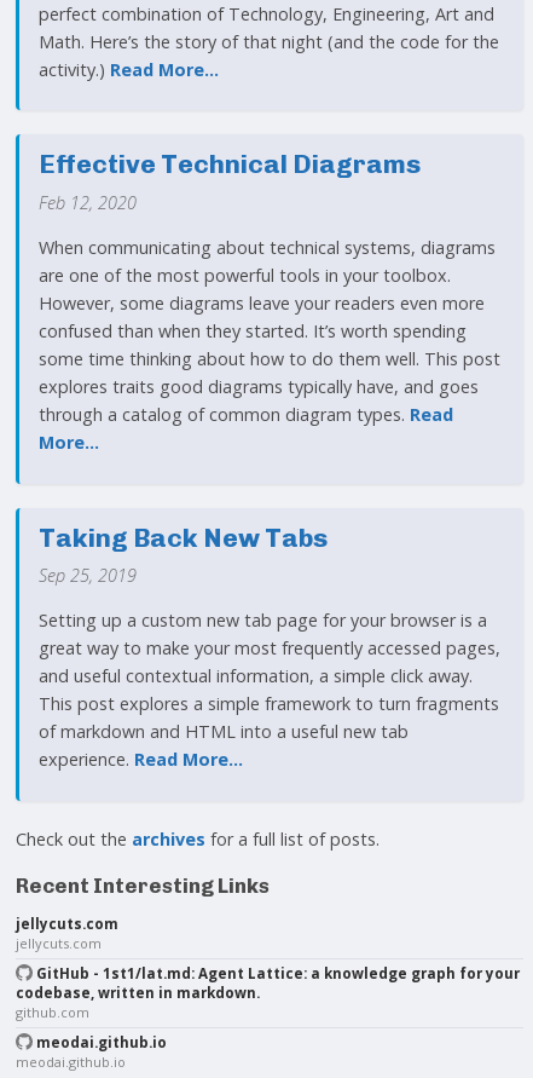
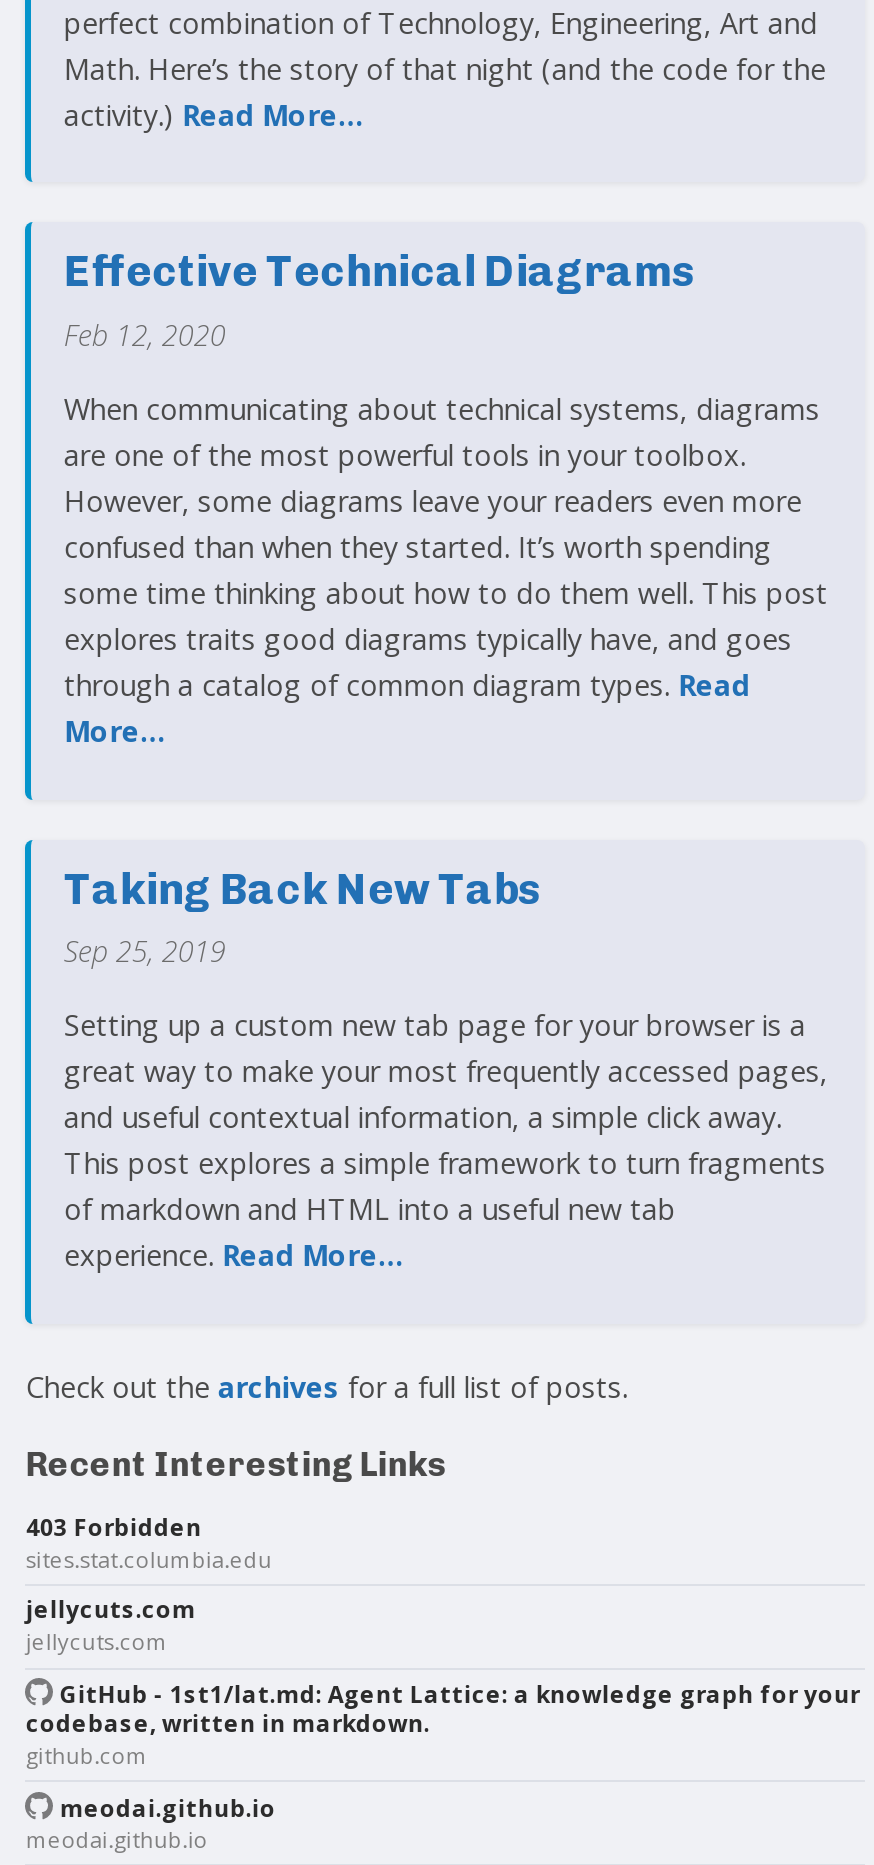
+ 403 Forbidden
+ sites.stat.columbia.edu
